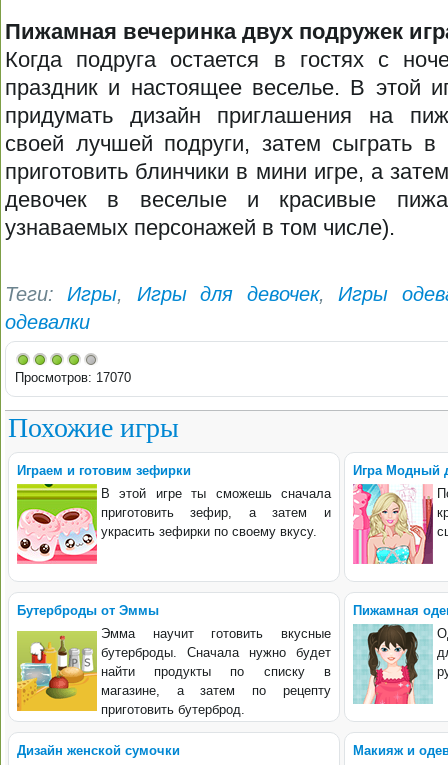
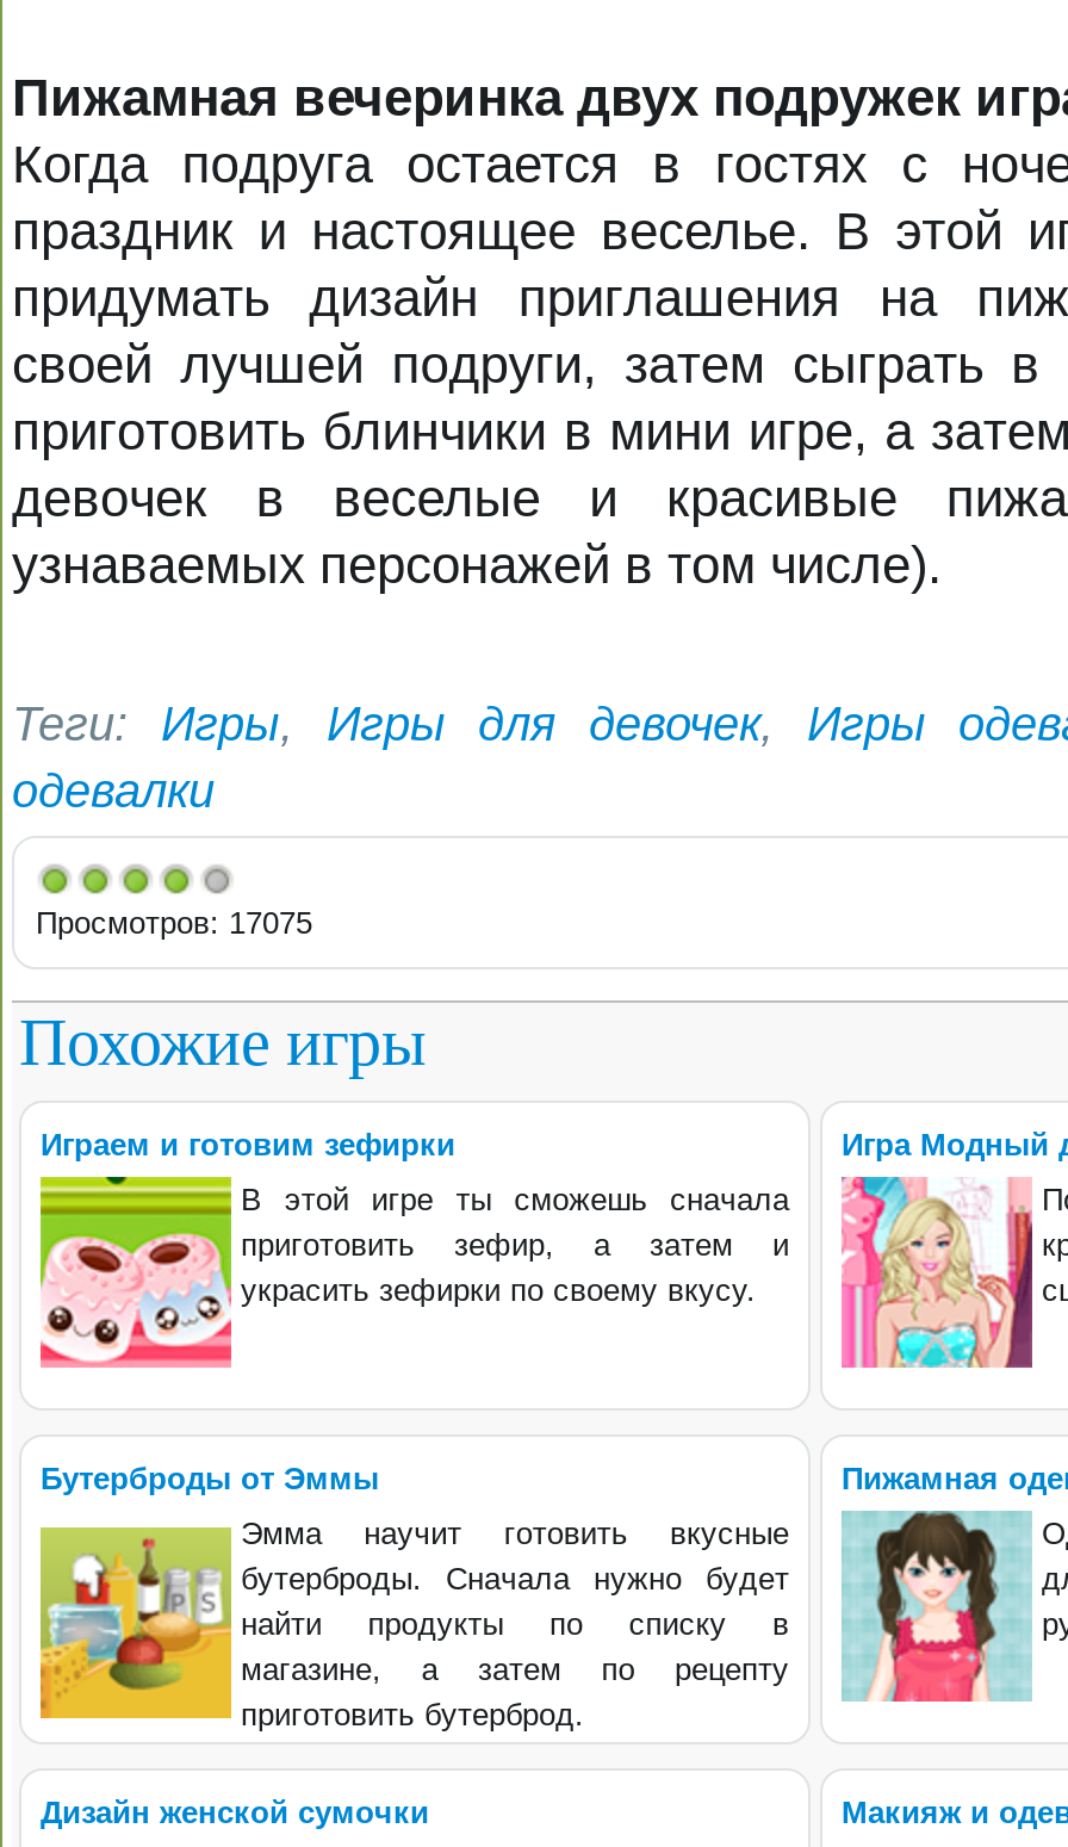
- Просмотров: 17070
+ Просмотров: 17075
